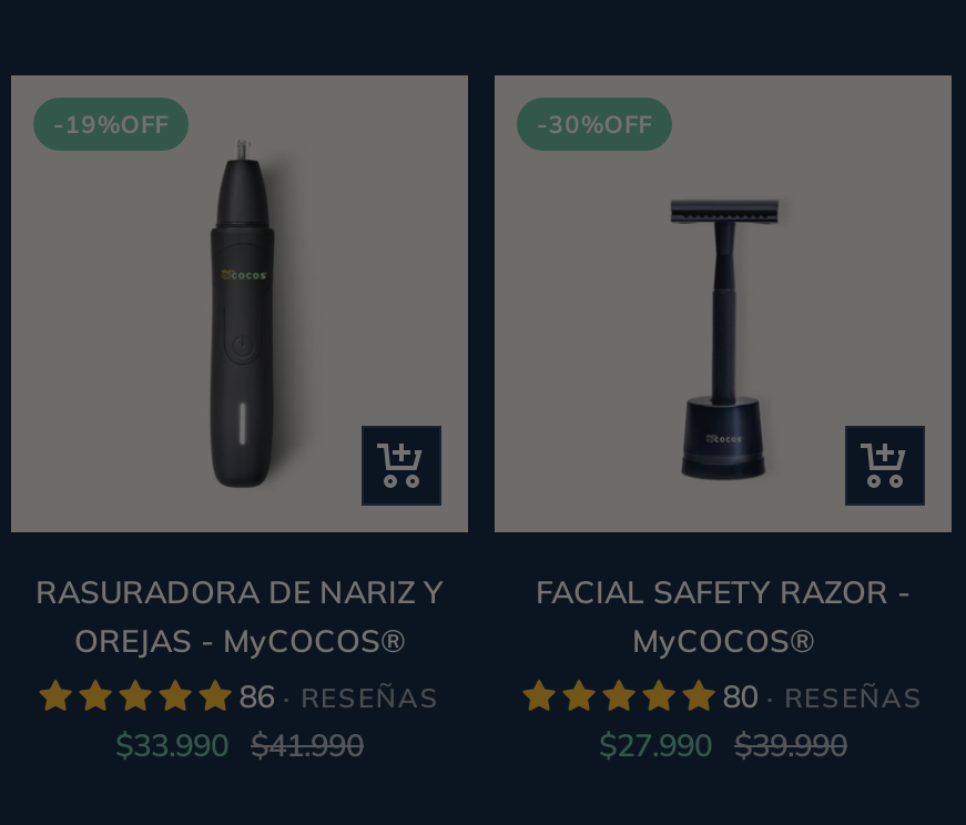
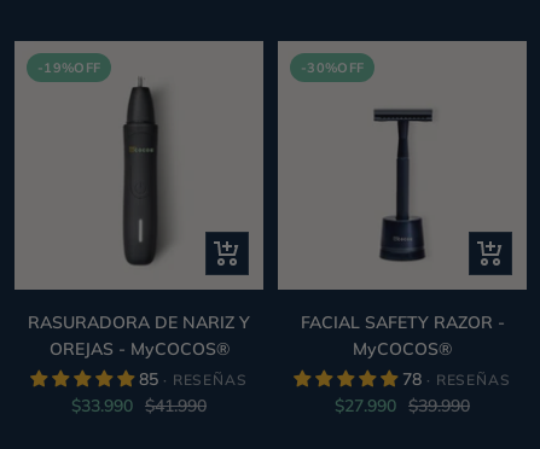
- 86
+ 85

- 80
+ 78
